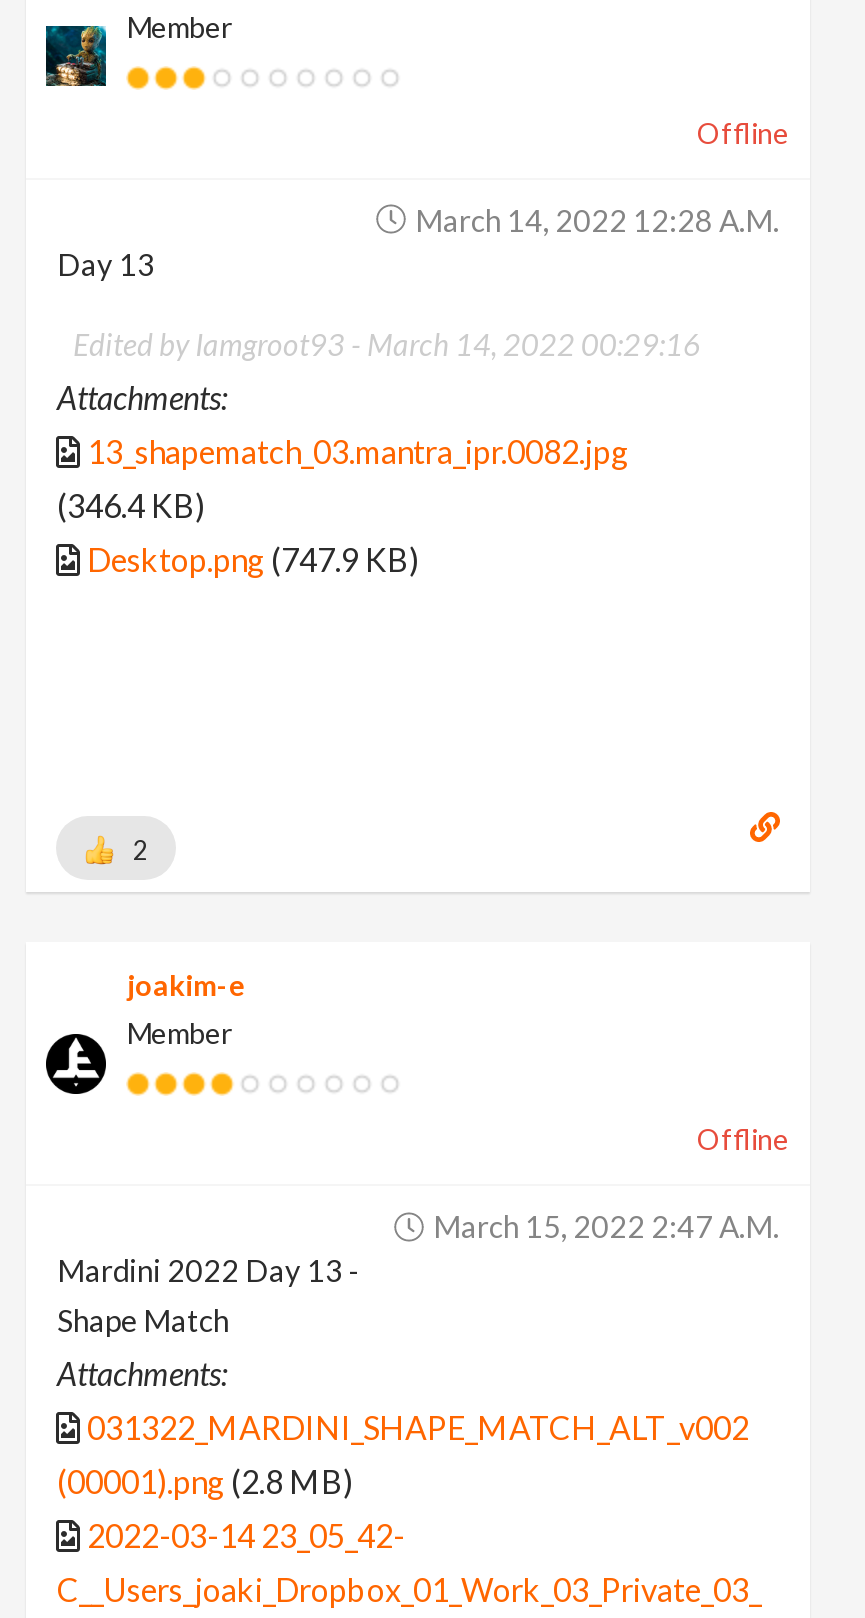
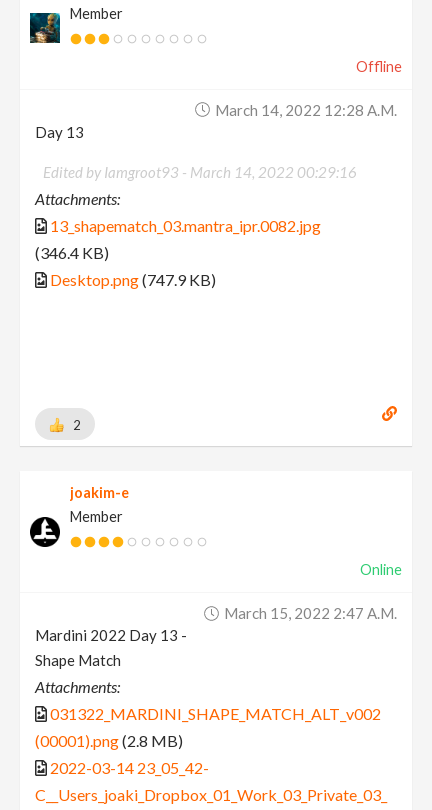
- Offline
+ Online
